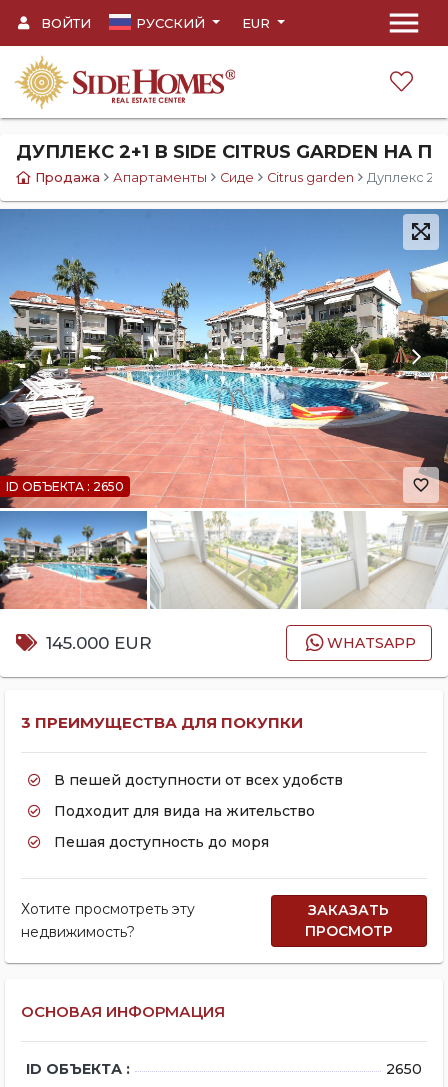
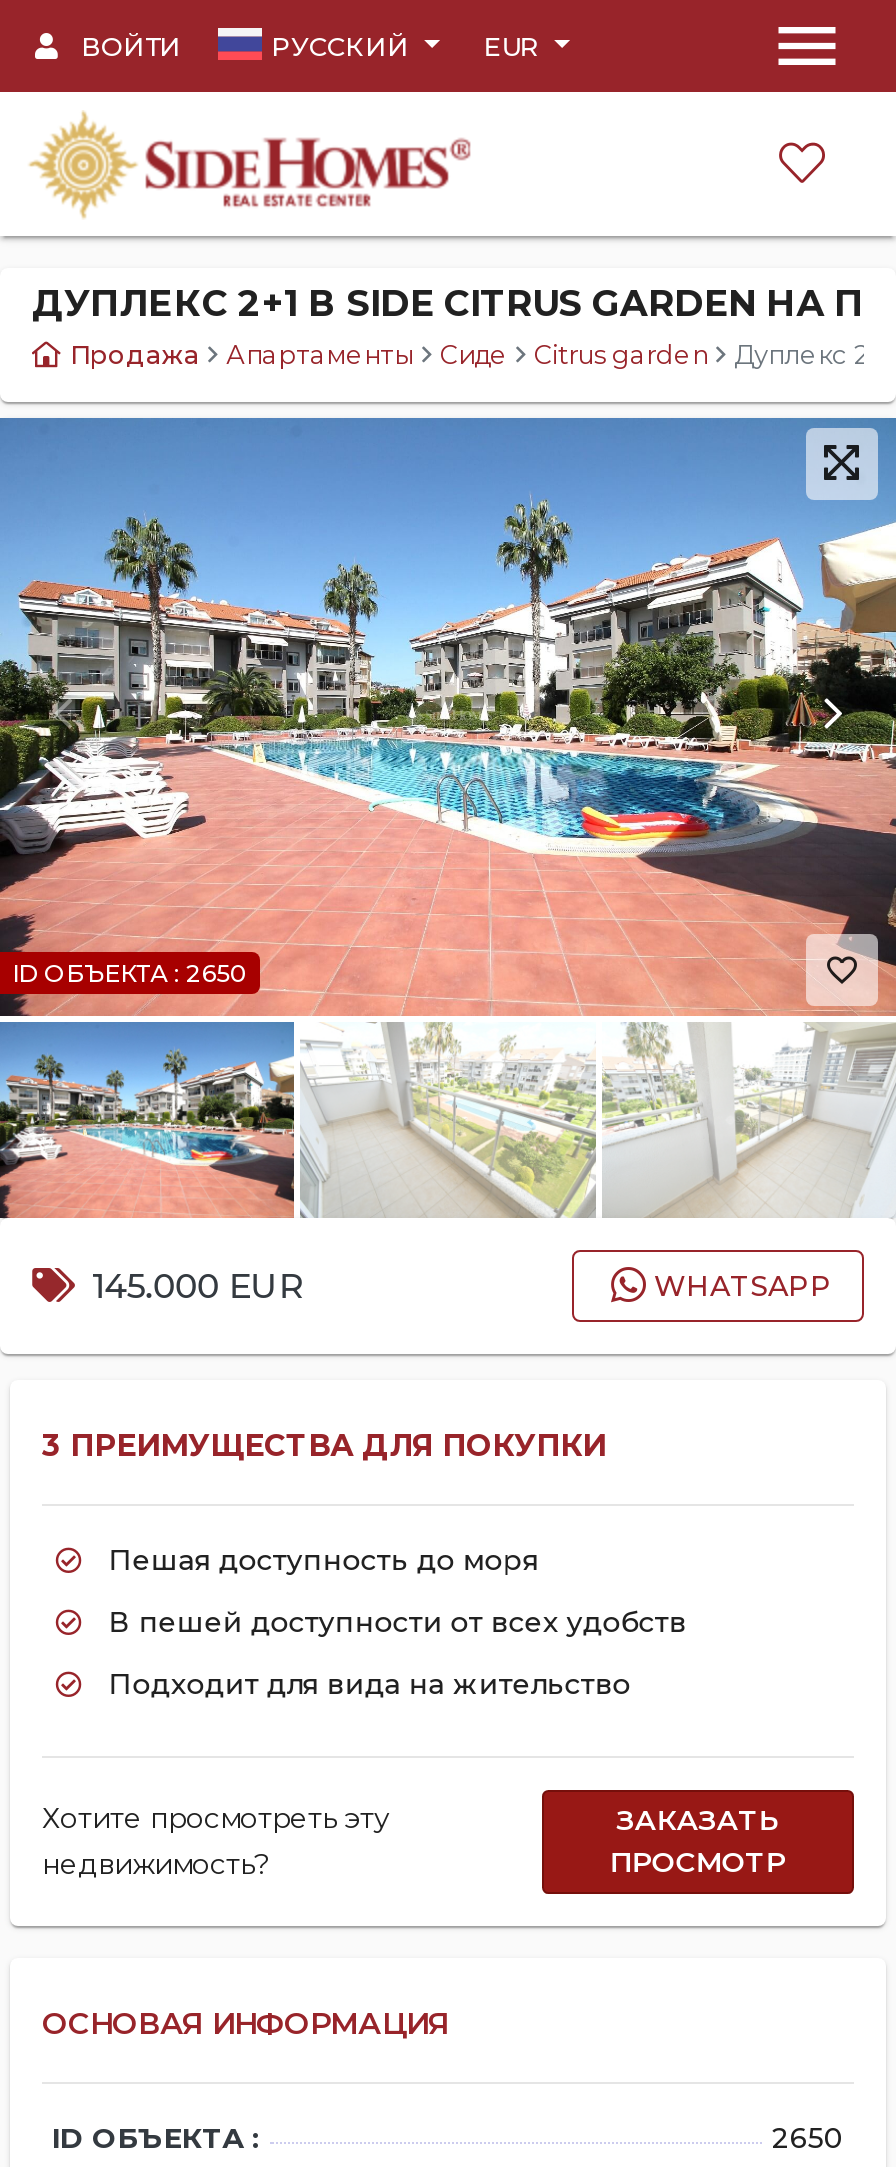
moved down: В пешей доступности от всех удобств | Подходит для вида на жительство

moved up: Пешая доступность до моря
